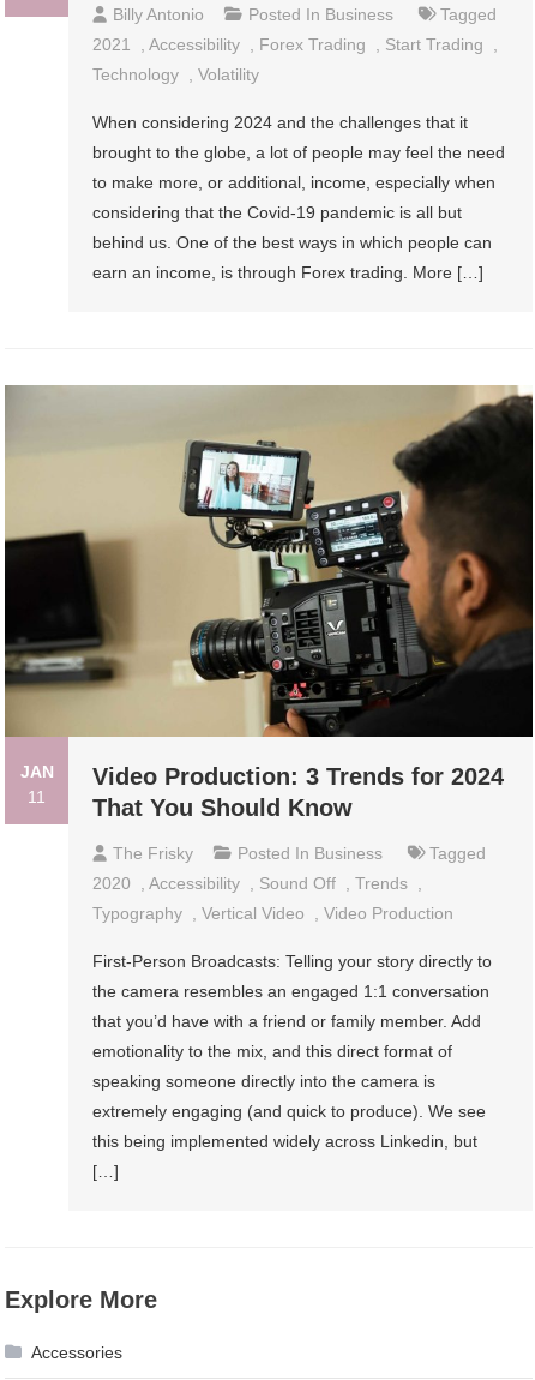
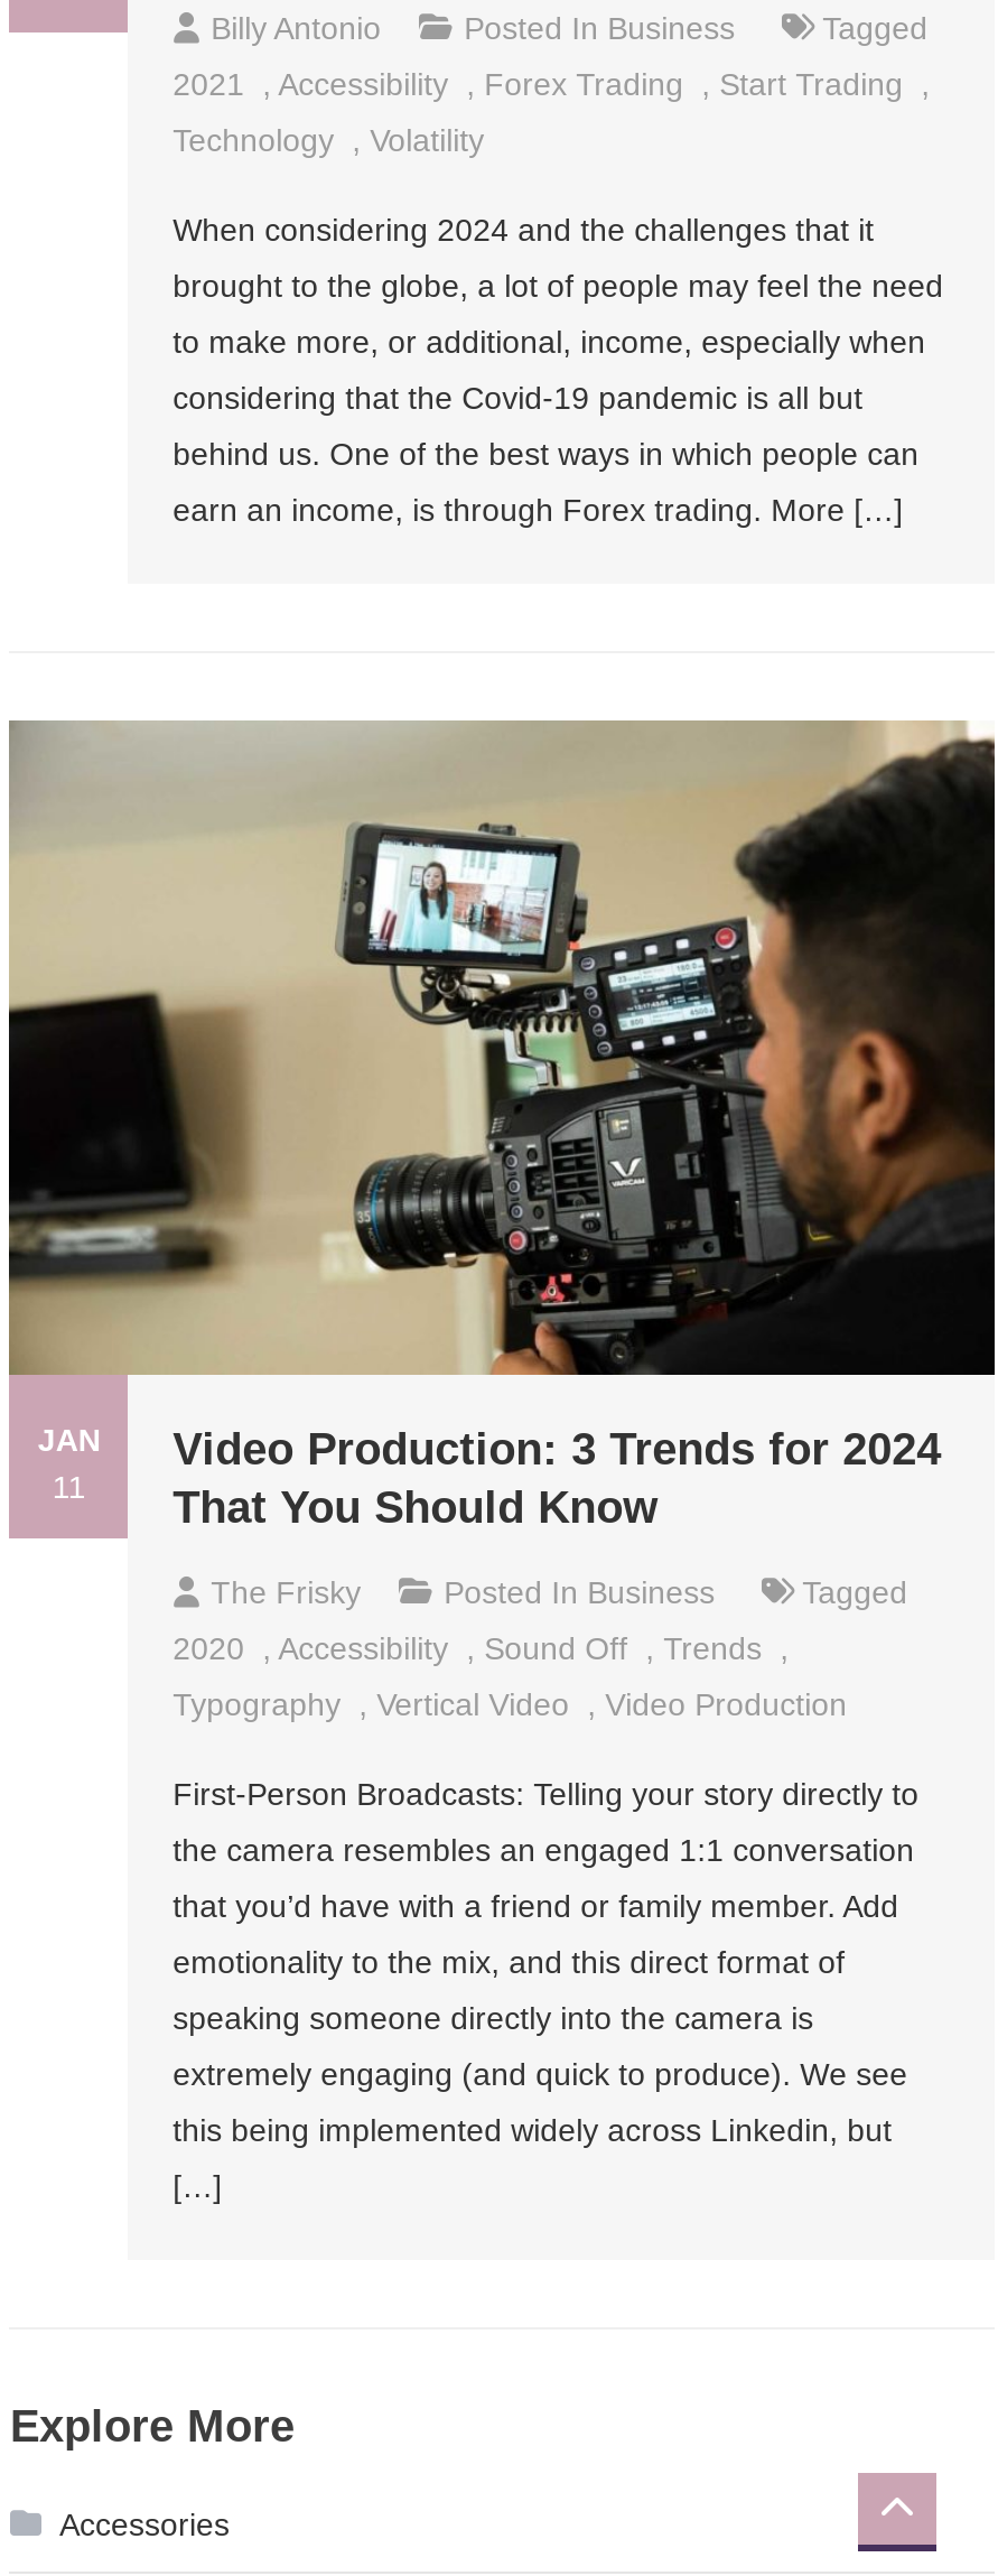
+ [image]
